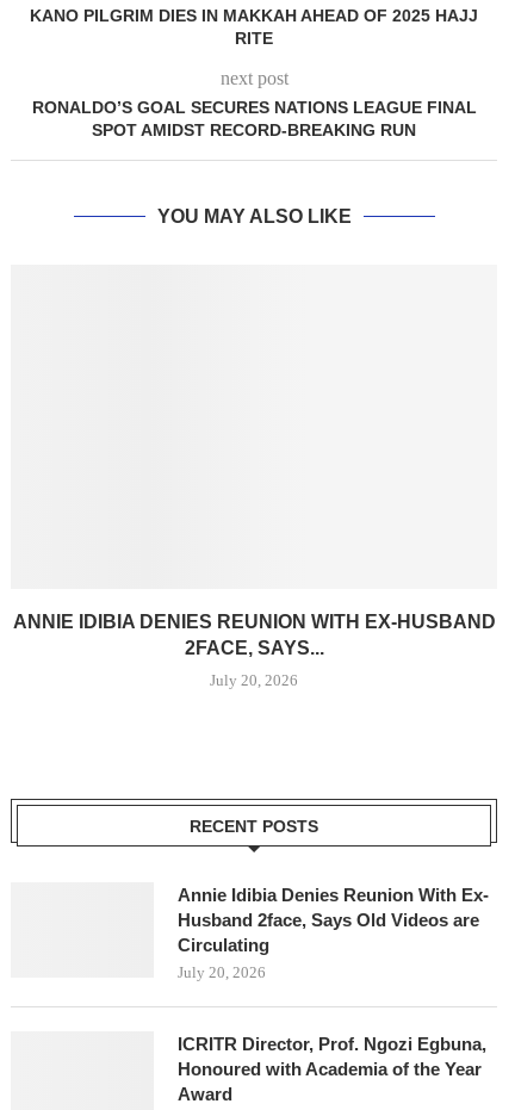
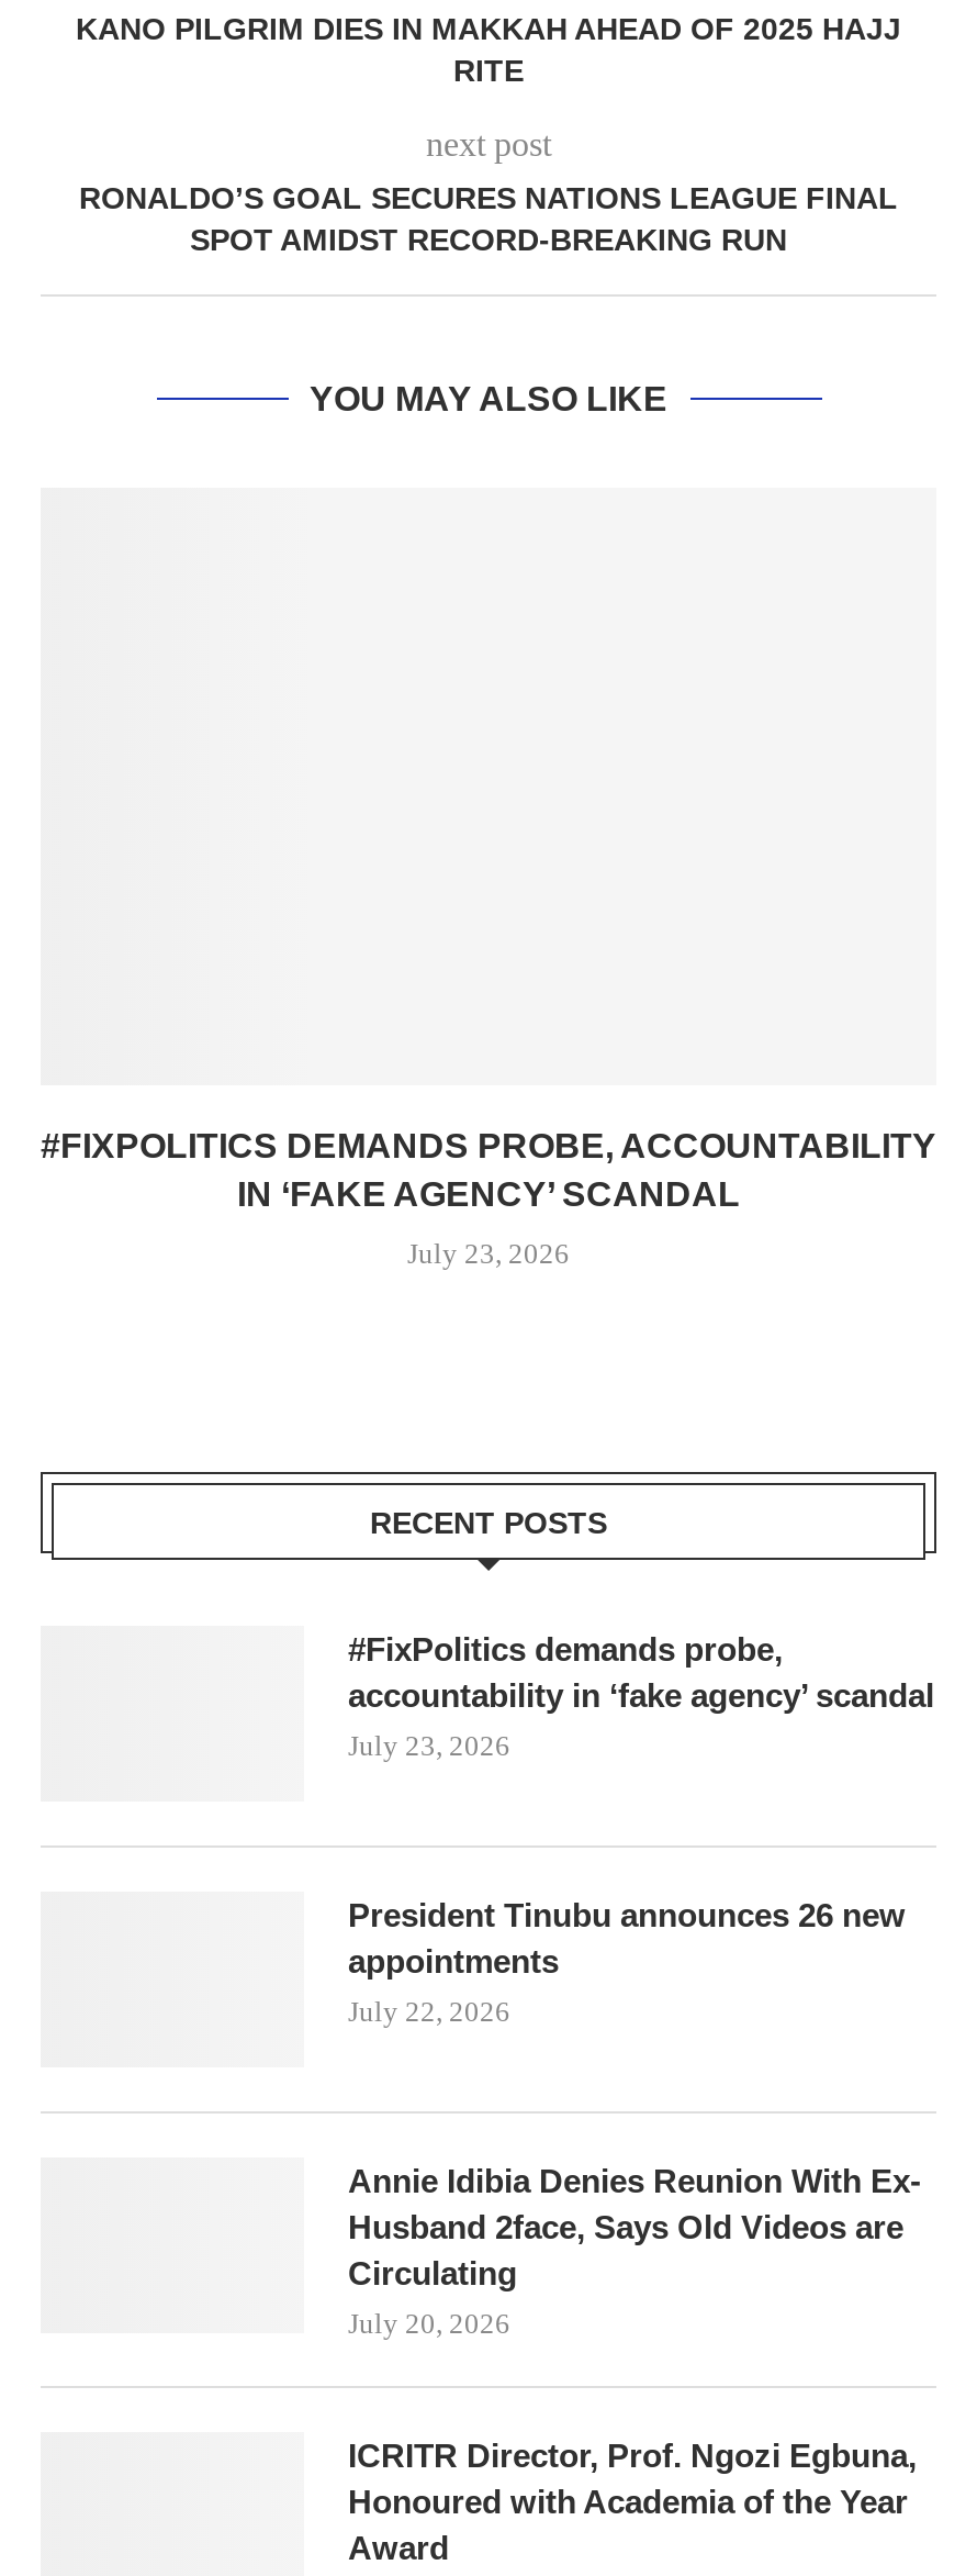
- ANNIE IDIBIA DENIES REUNION WITH EX-HUSBAND
- 2FACE, SAYS...
+ #FIXPOLITICS DEMANDS PROBE, ACCOUNTABILITY
+ IN ‘FAKE AGENCY’ SCANDAL

- July 20, 2026
+ July 23, 2026

+ #FixPolitics demands probe,
+ accountability in ‘fake agency’ scandal
+ July 23, 2026

+ President Tinubu announces 26 new
+ appointments
+ July 22, 2026
